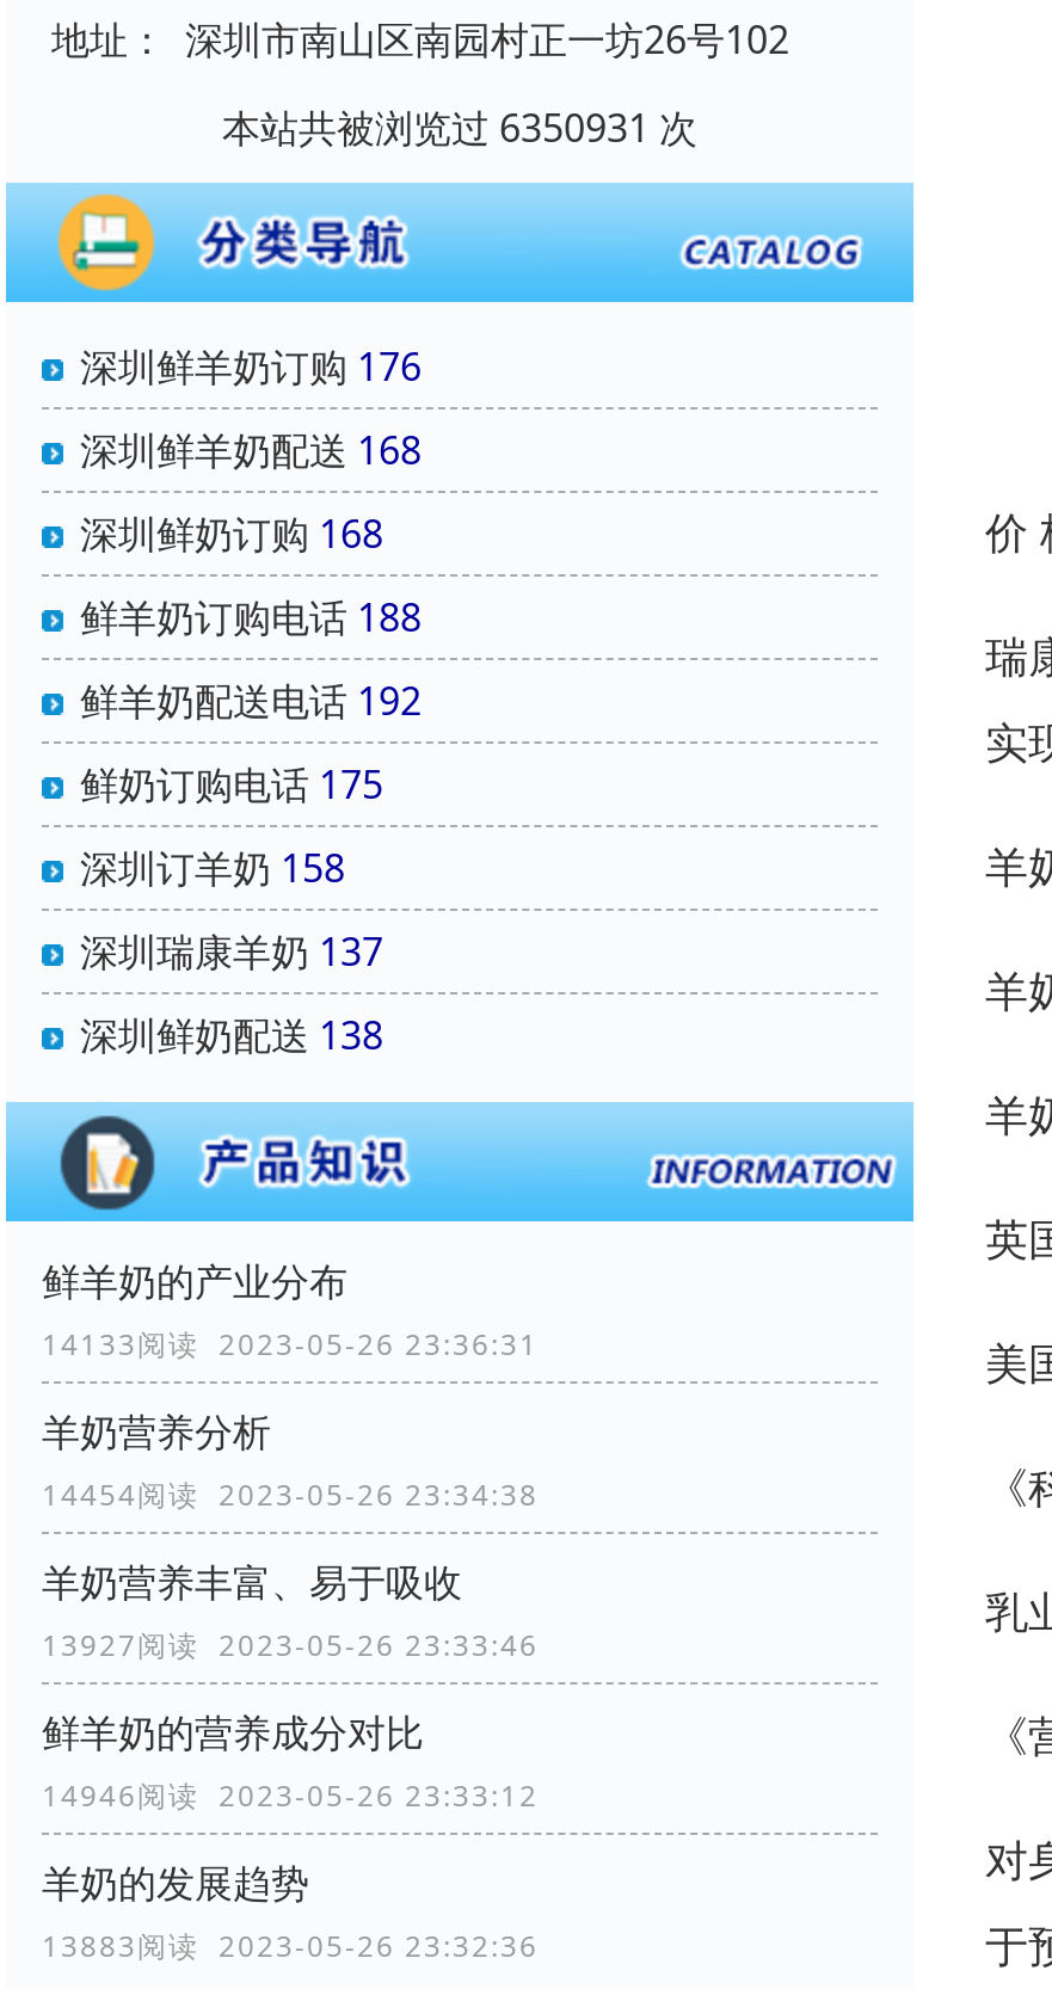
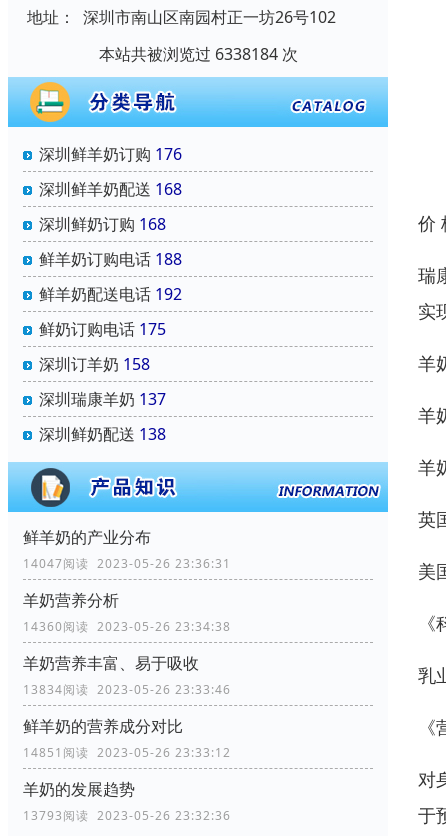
- 本站共被浏览过 6350931 次
+ 本站共被浏览过 6338184 次

- 14133阅读 2023-05-26 23:36:31
+ 14047阅读 2023-05-26 23:36:31

- 14454阅读 2023-05-26 23:34:38
+ 14360阅读 2023-05-26 23:34:38

- 13927阅读 2023-05-26 23:33:46
+ 13834阅读 2023-05-26 23:33:46

- 14946阅读 2023-05-26 23:33:12
+ 14851阅读 2023-05-26 23:33:12

- 13883阅读 2023-05-26 23:32:36
+ 13793阅读 2023-05-26 23:32:36
